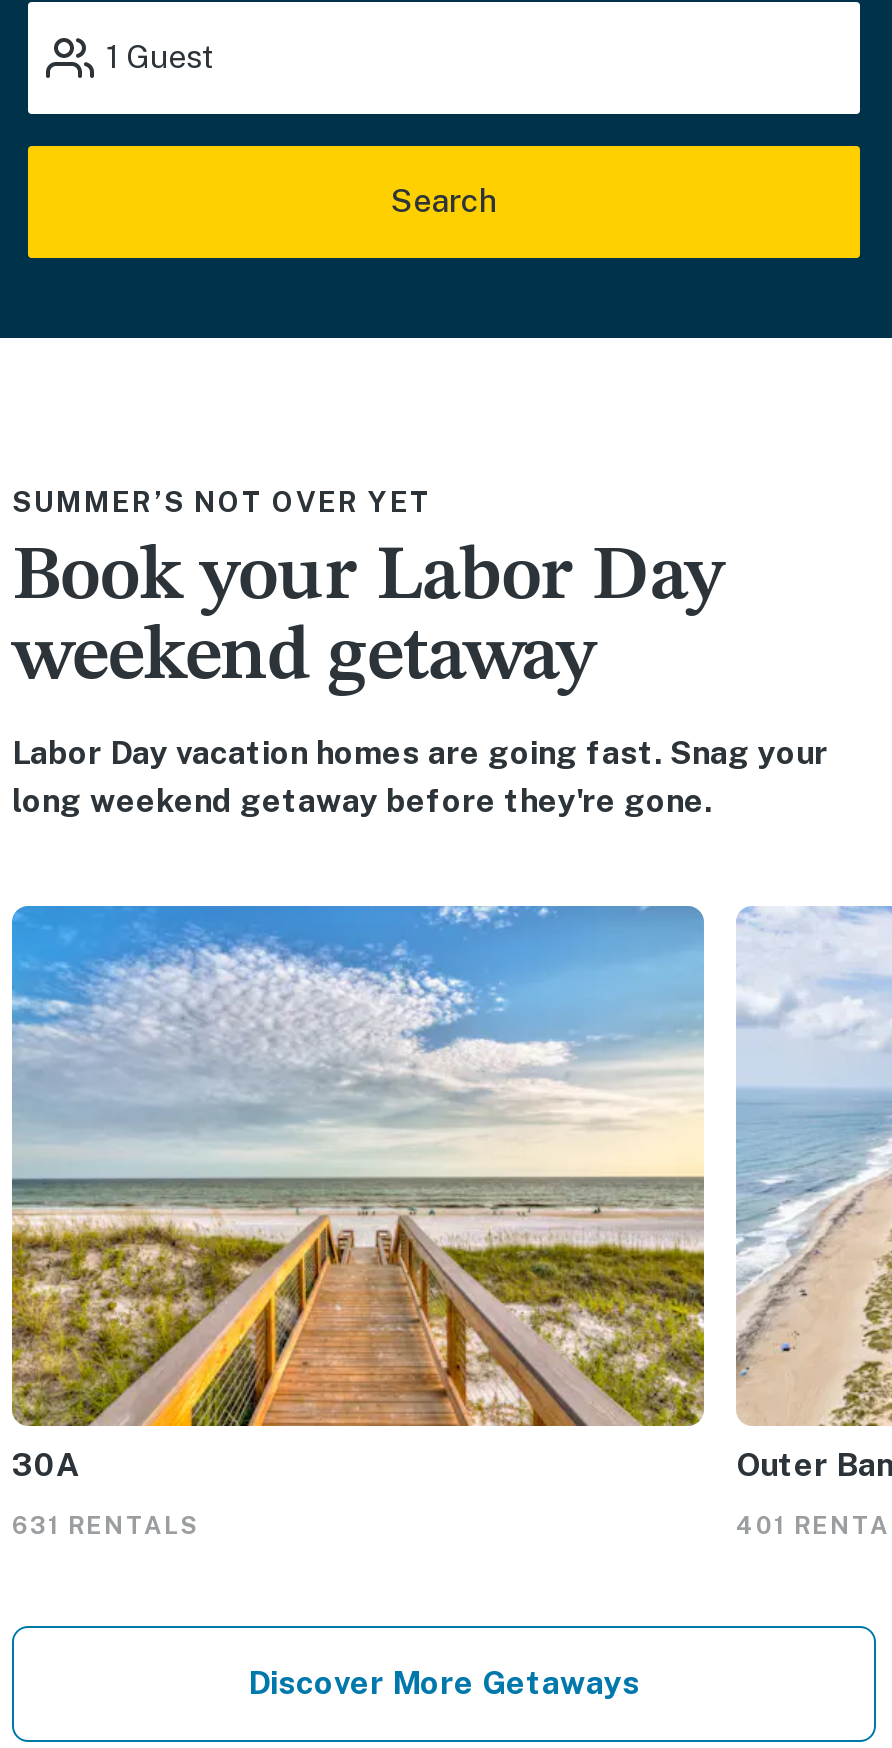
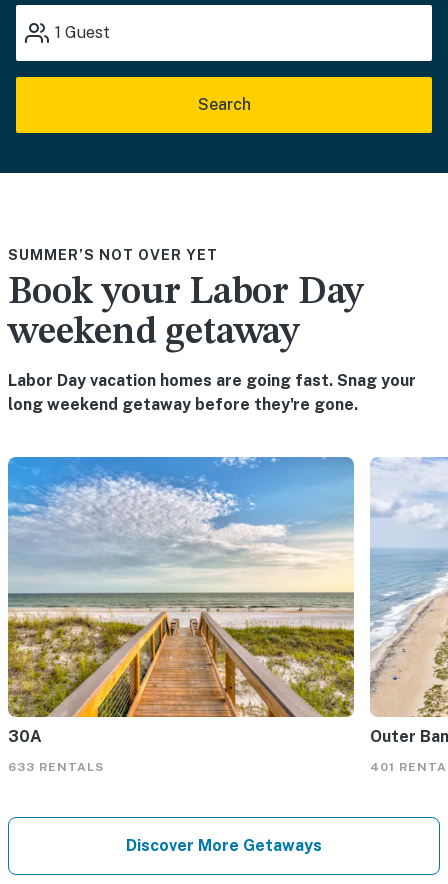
- 631 RENTALS
+ 633 RENTALS
